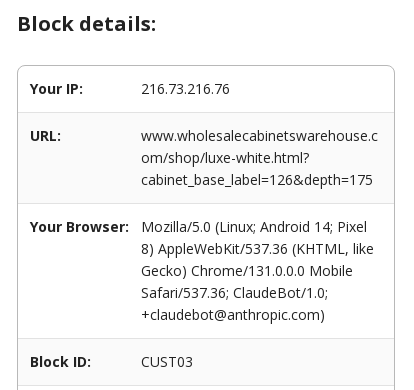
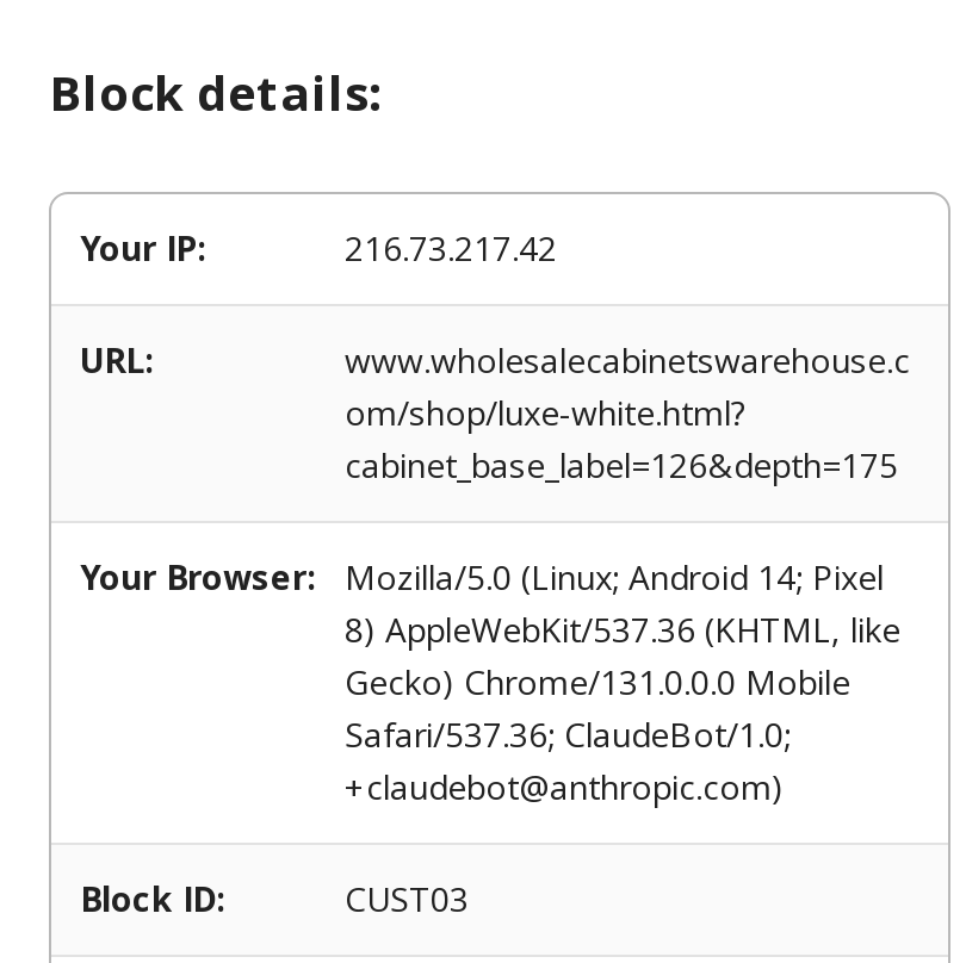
- 216.73.216.76
+ 216.73.217.42
